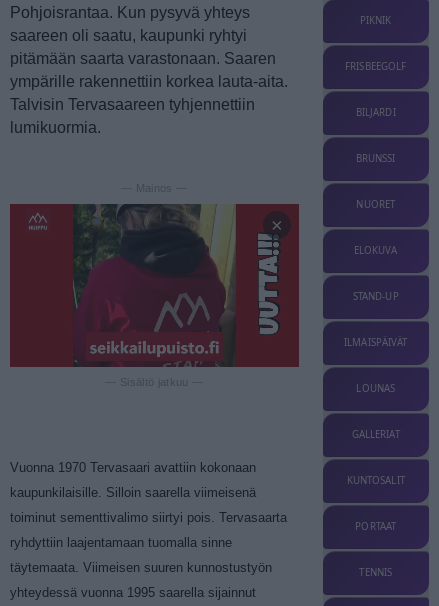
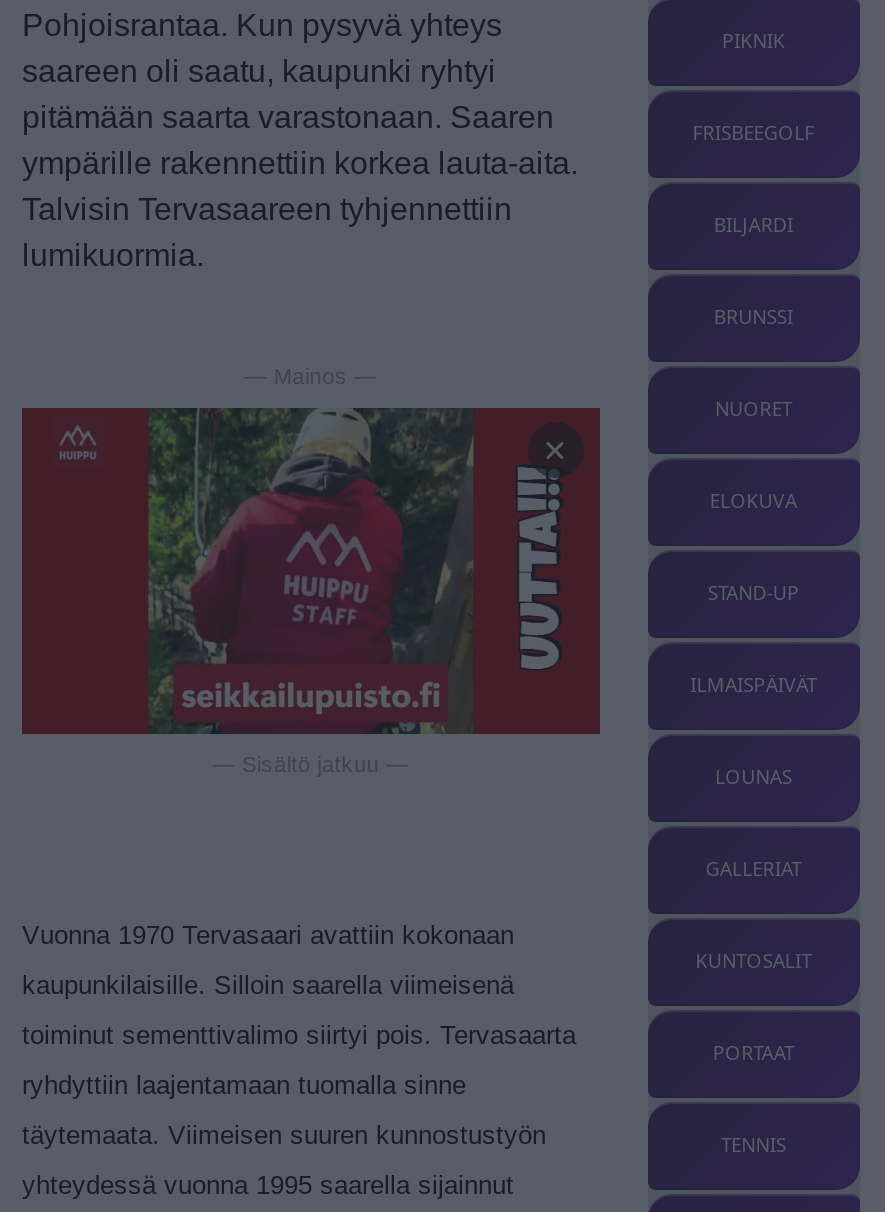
- [image]
+ [image]
